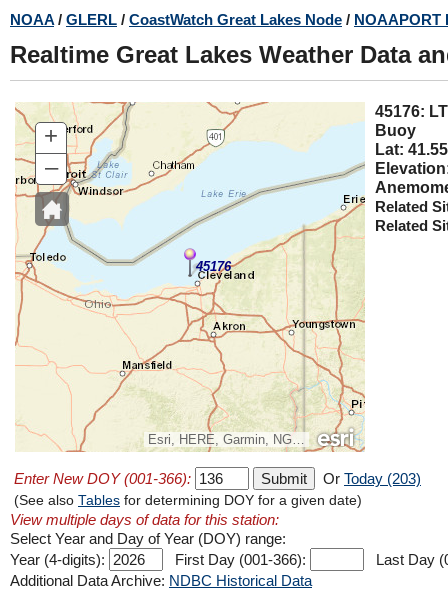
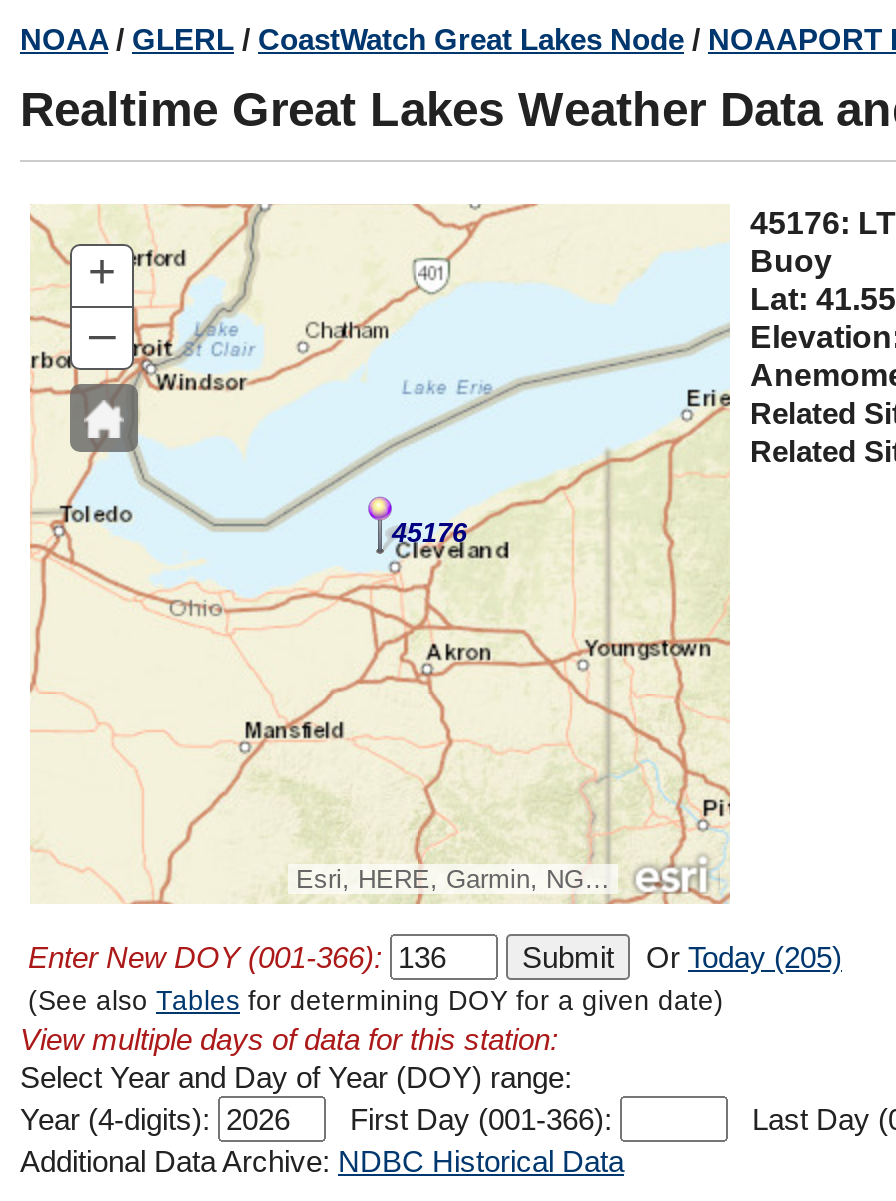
- Or Today (203)
+ Or Today (205)
